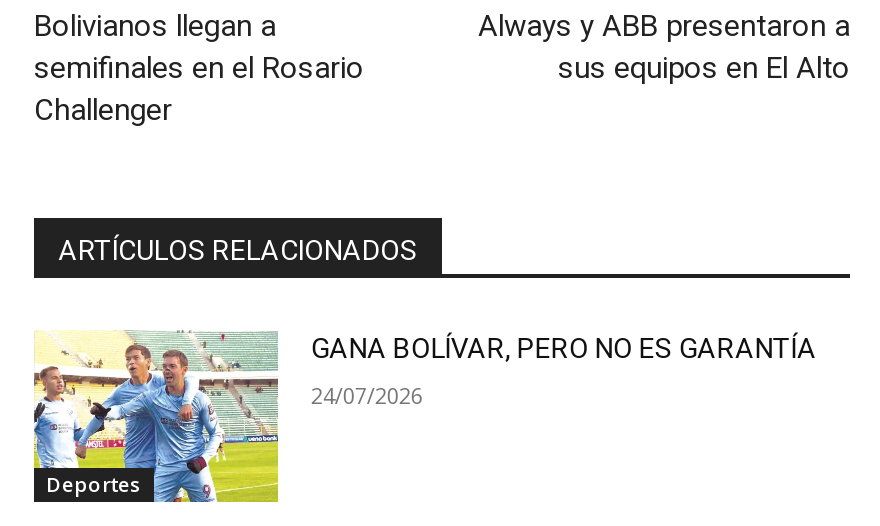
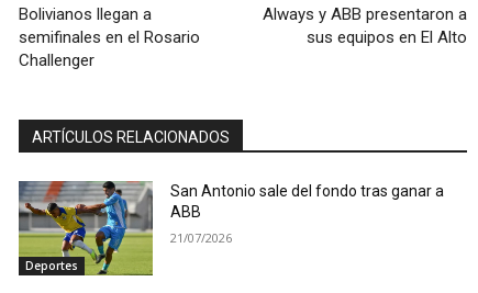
- [image]
- GANA BOLÍVAR, PERO NO ES GARANTÍA
+ [image]
+ San Antonio sale del fondo tras ganar a
+ ABB

- 24/07/2026
+ 21/07/2026
